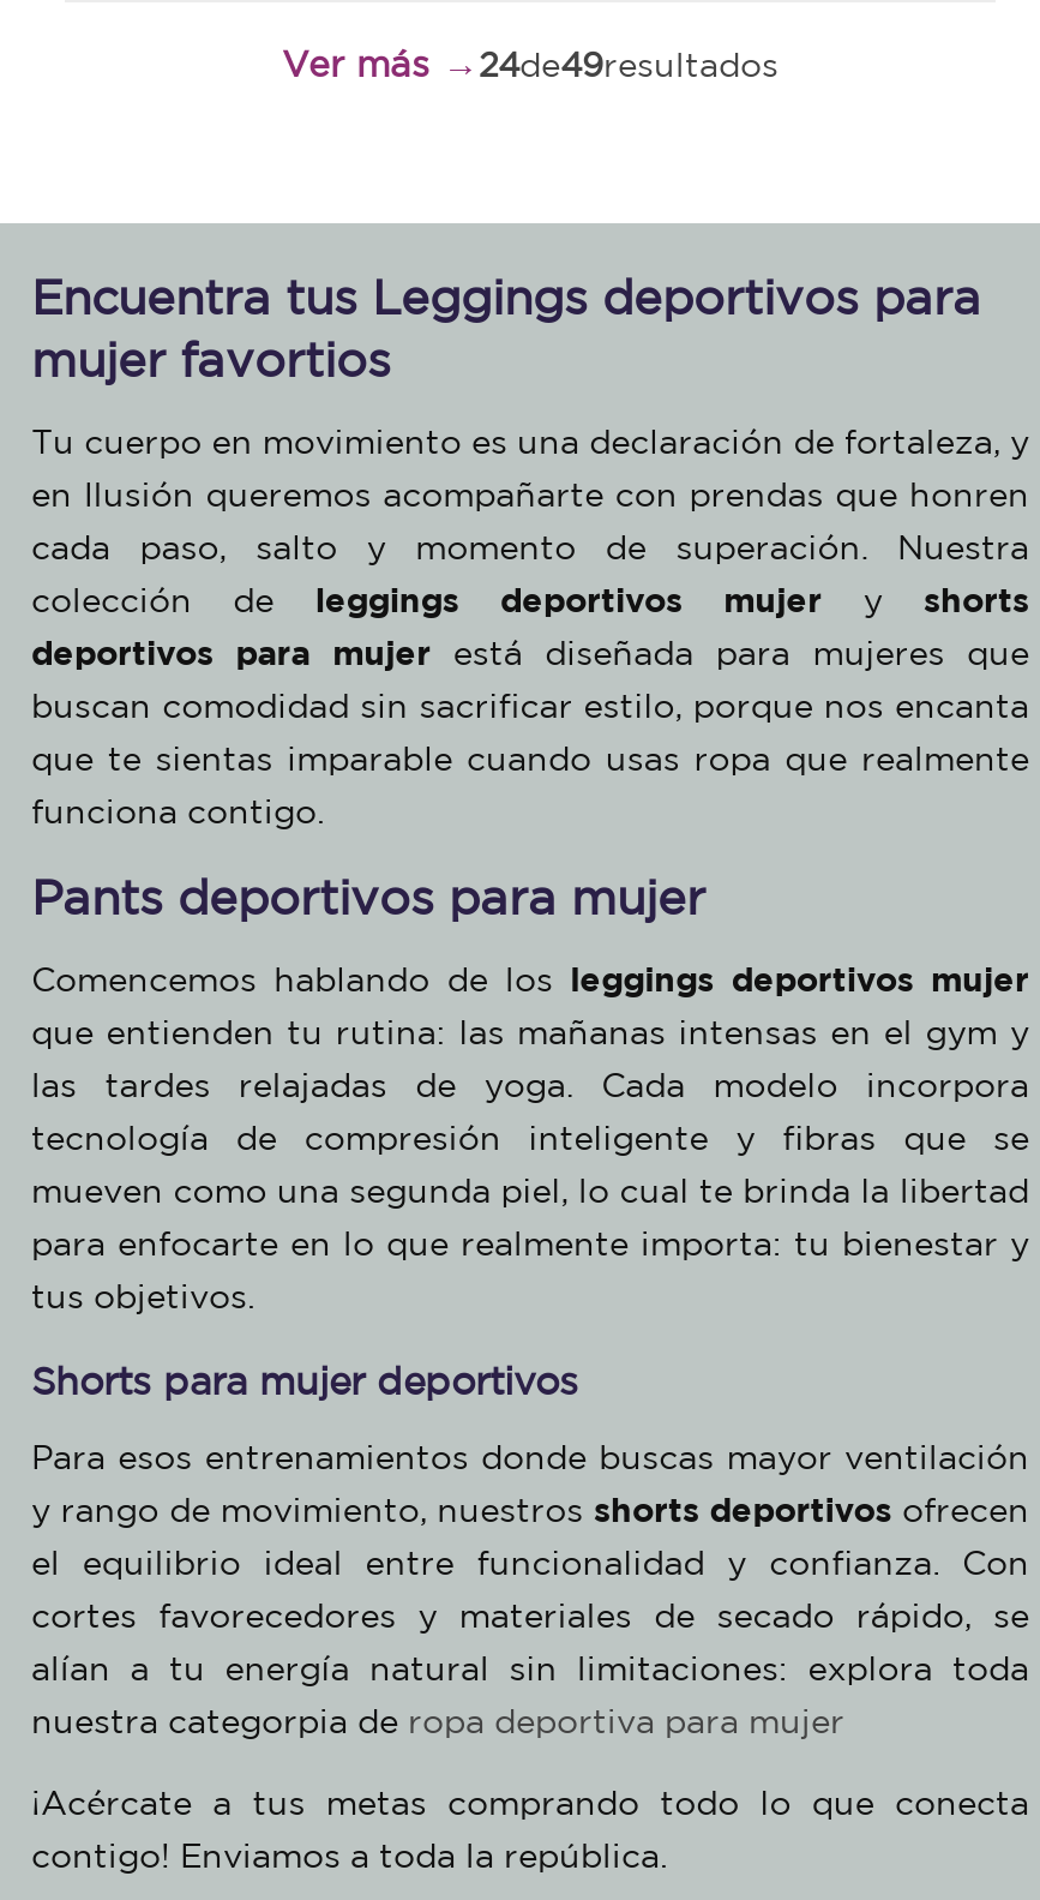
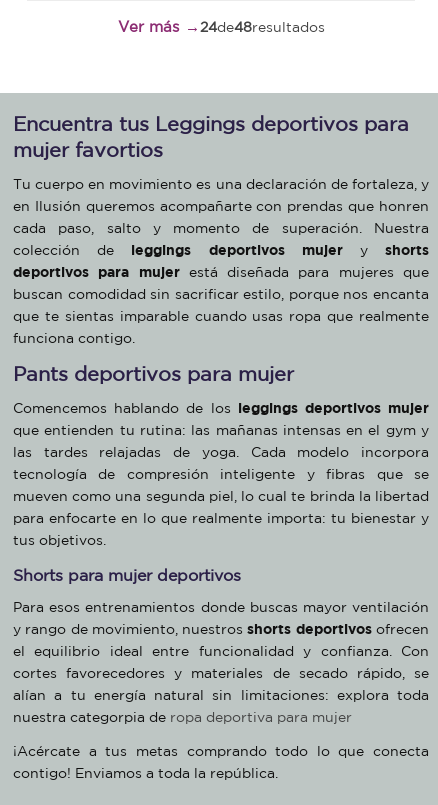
- 24de49resultados
+ 24de48resultados
